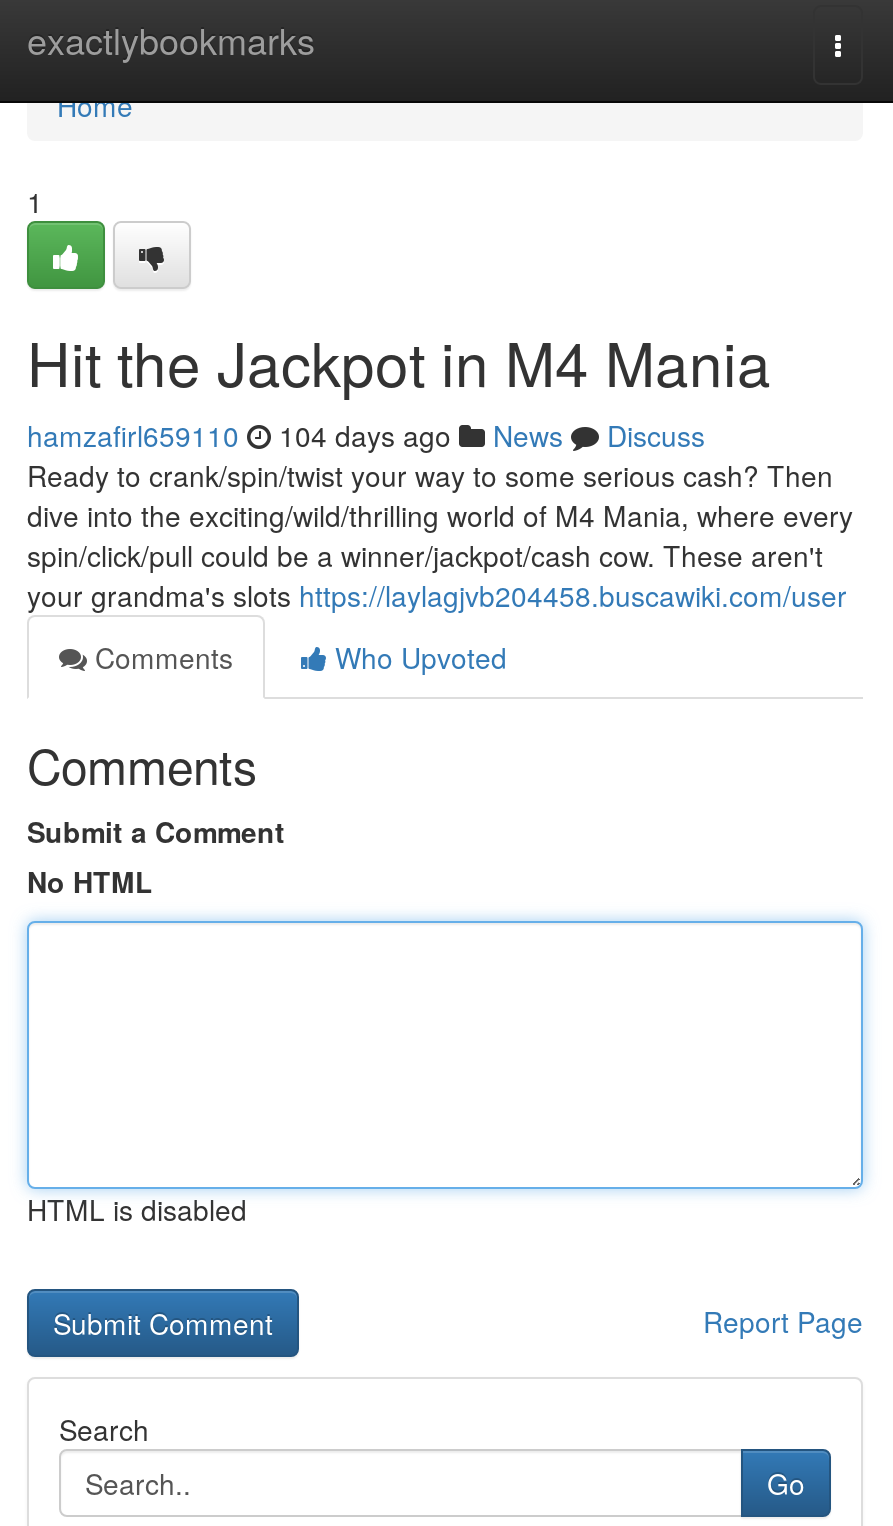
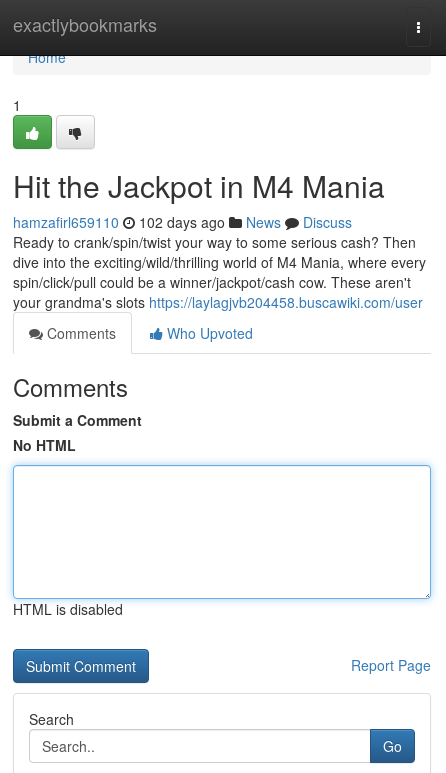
- hamzafirl659110 104 days ago News Discuss
+ hamzafirl659110 102 days ago News Discuss
